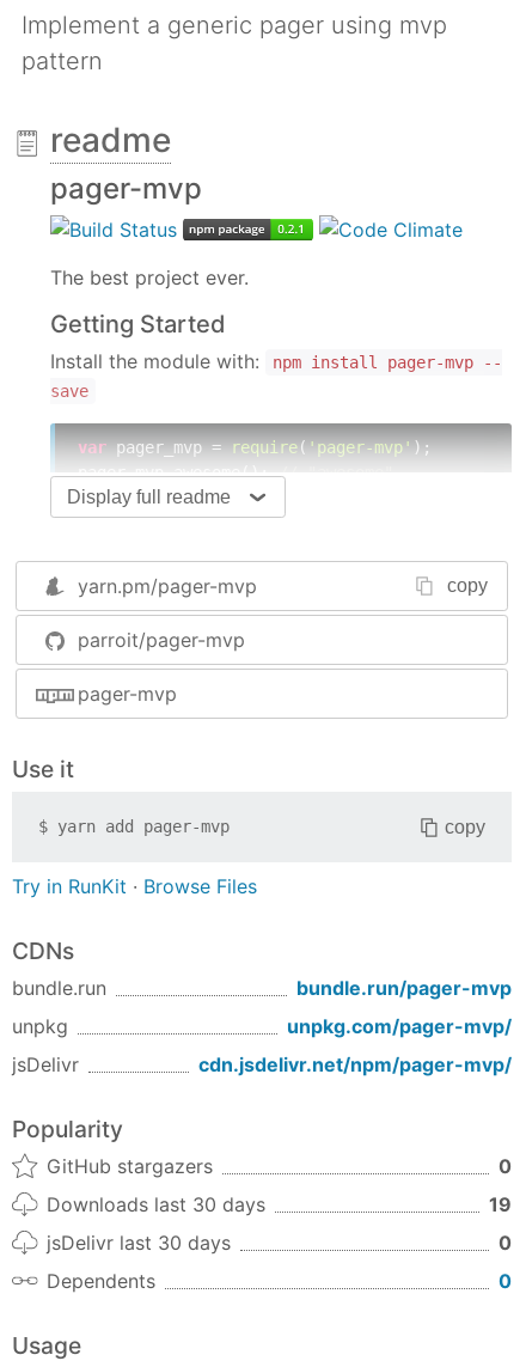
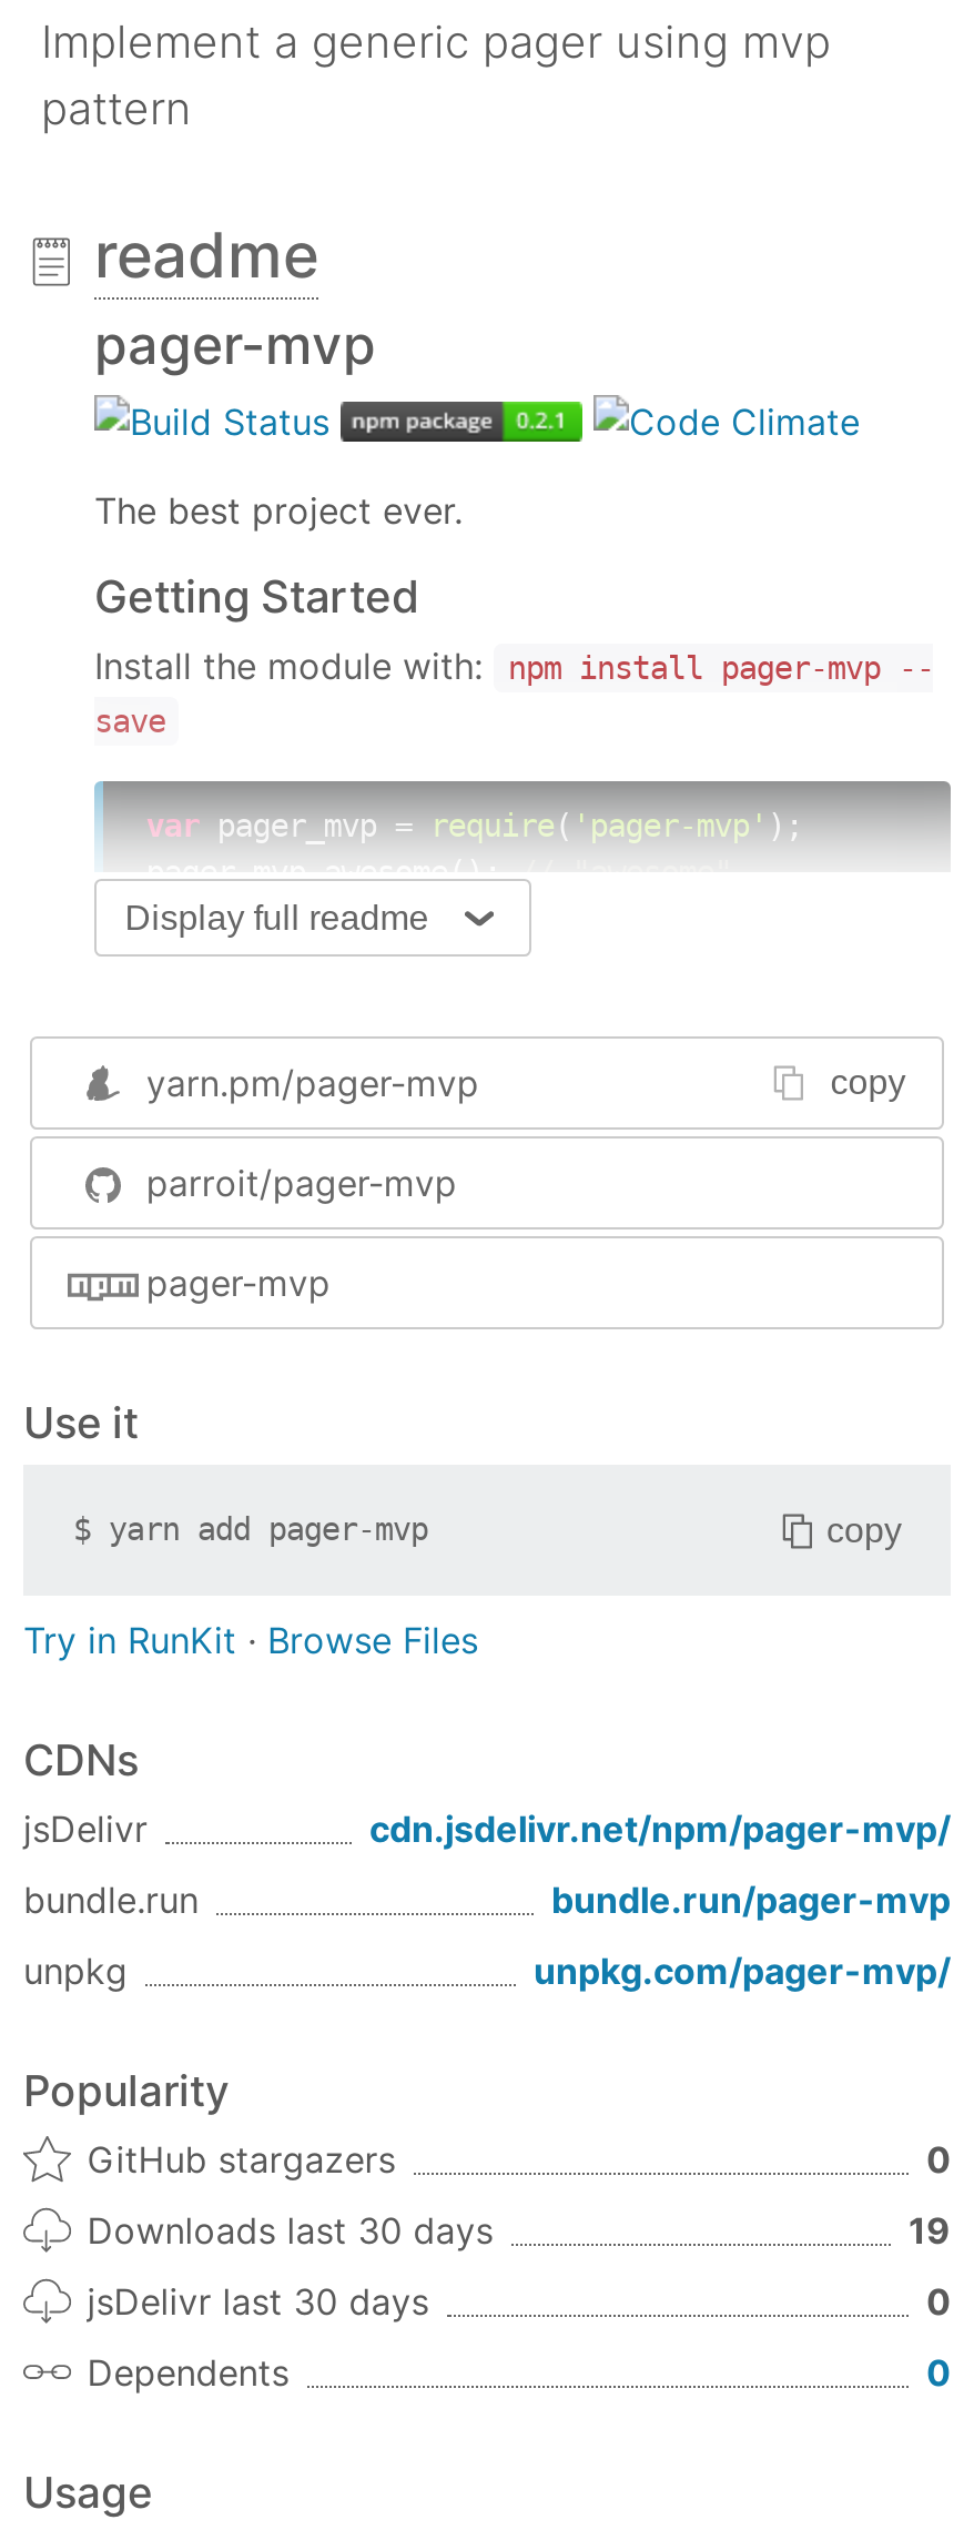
moved down: bundle.run | bundle.run/pager-mvp | unpkg | unpkg.com/pager-mvp/

moved up: jsDelivr | cdn.jsdelivr.net/npm/pager-mvp/
